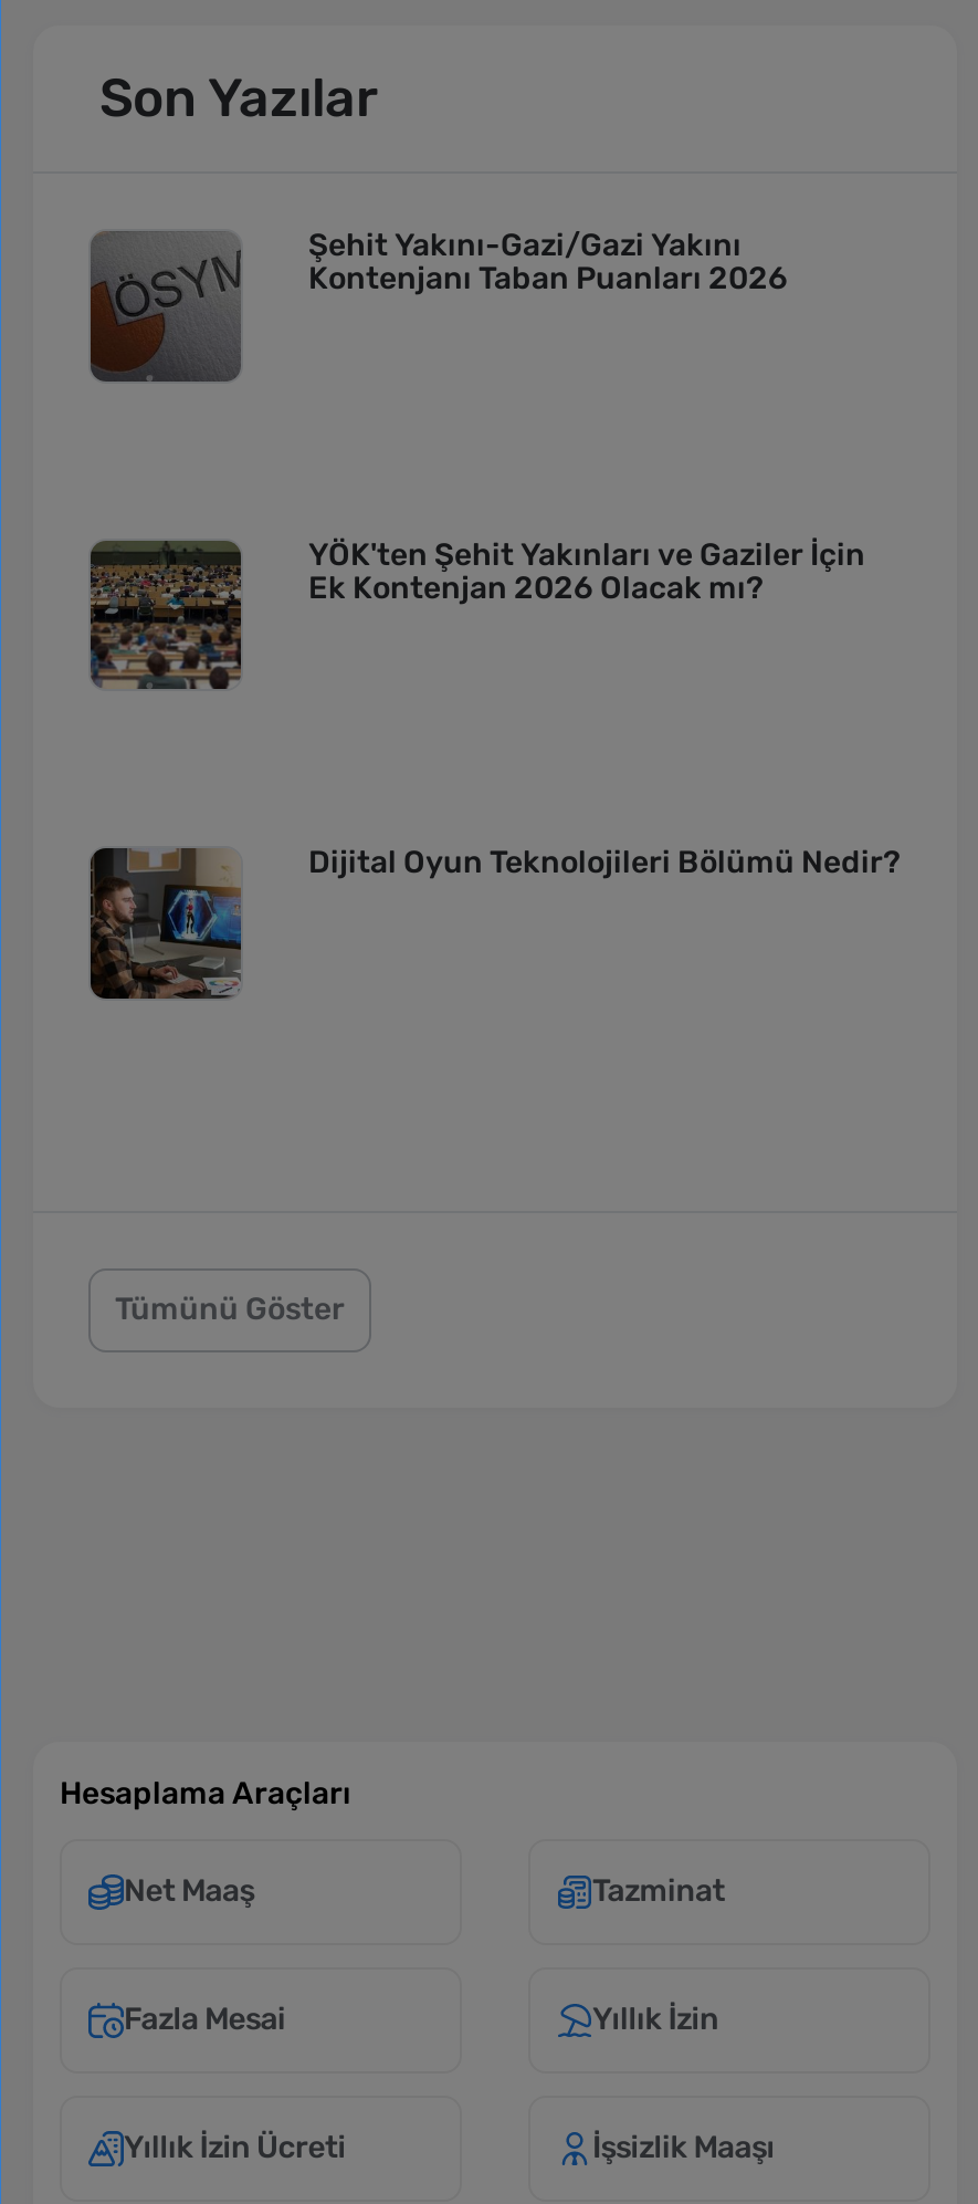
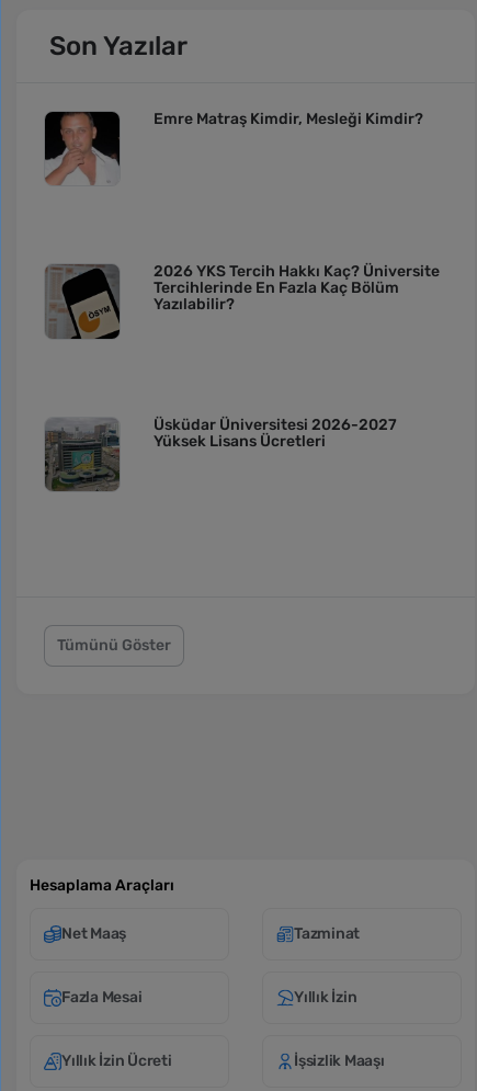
- [image]
- Şehit Yakını-Gazi/Gazi Yakını
- Kontenjanı Taban Puanları 2026
+ [image]
+ Emre Matraş Kimdir, Mesleği Kimdir?

- [image]
- YÖK'ten Şehit Yakınları ve Gaziler İçin
- Ek Kontenjan 2026 Olacak mı?
+ [image]
+ 2026 YKS Tercih Hakkı Kaç? Üniversite
+ Tercihlerinde En Fazla Kaç Bölüm
+ Yazılabilir?

- [image]
- Dijital Oyun Teknolojileri Bölümü Nedir?
+ [image]
+ Üsküdar Üniversitesi 2026-2027
+ Yüksek Lisans Ücretleri
